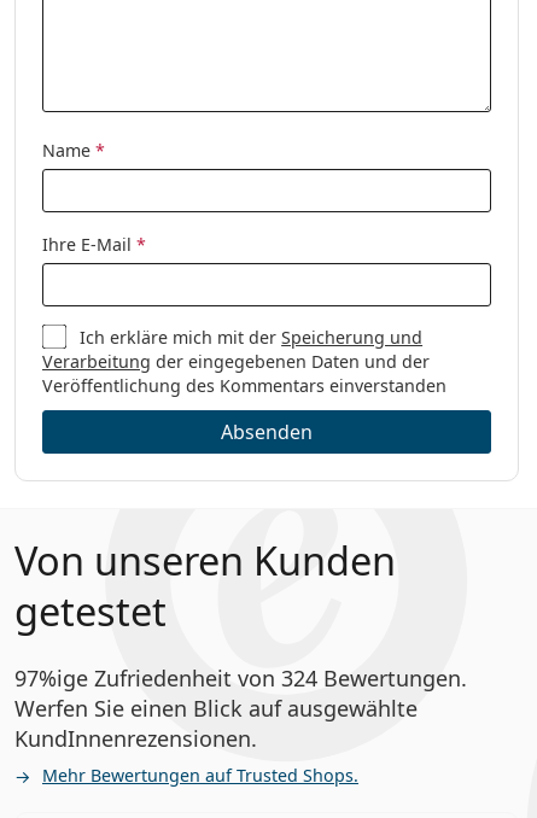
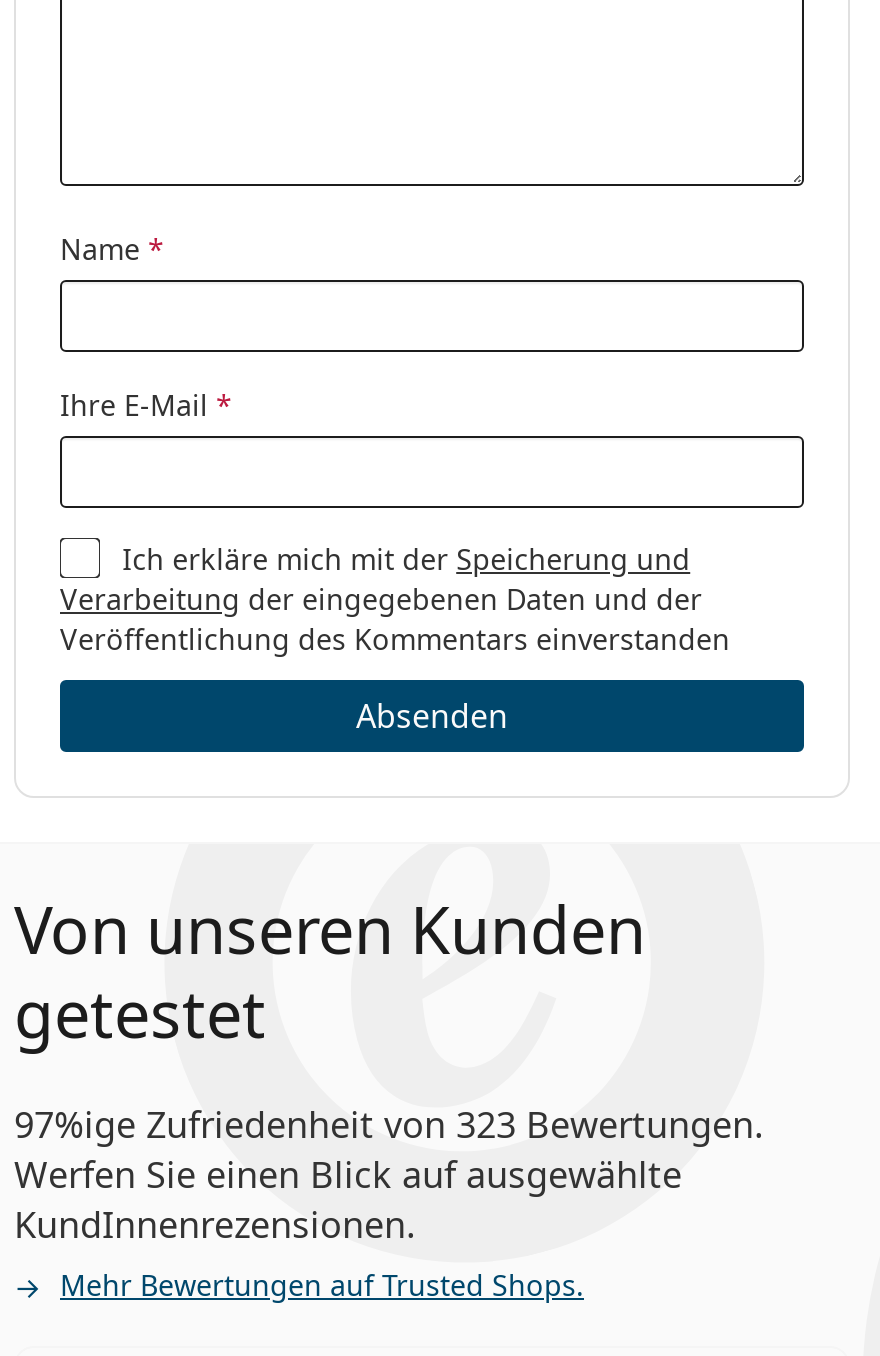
- 97%ige Zufriedenheit von 324 Bewertungen.
+ 97%ige Zufriedenheit von 323 Bewertungen.
